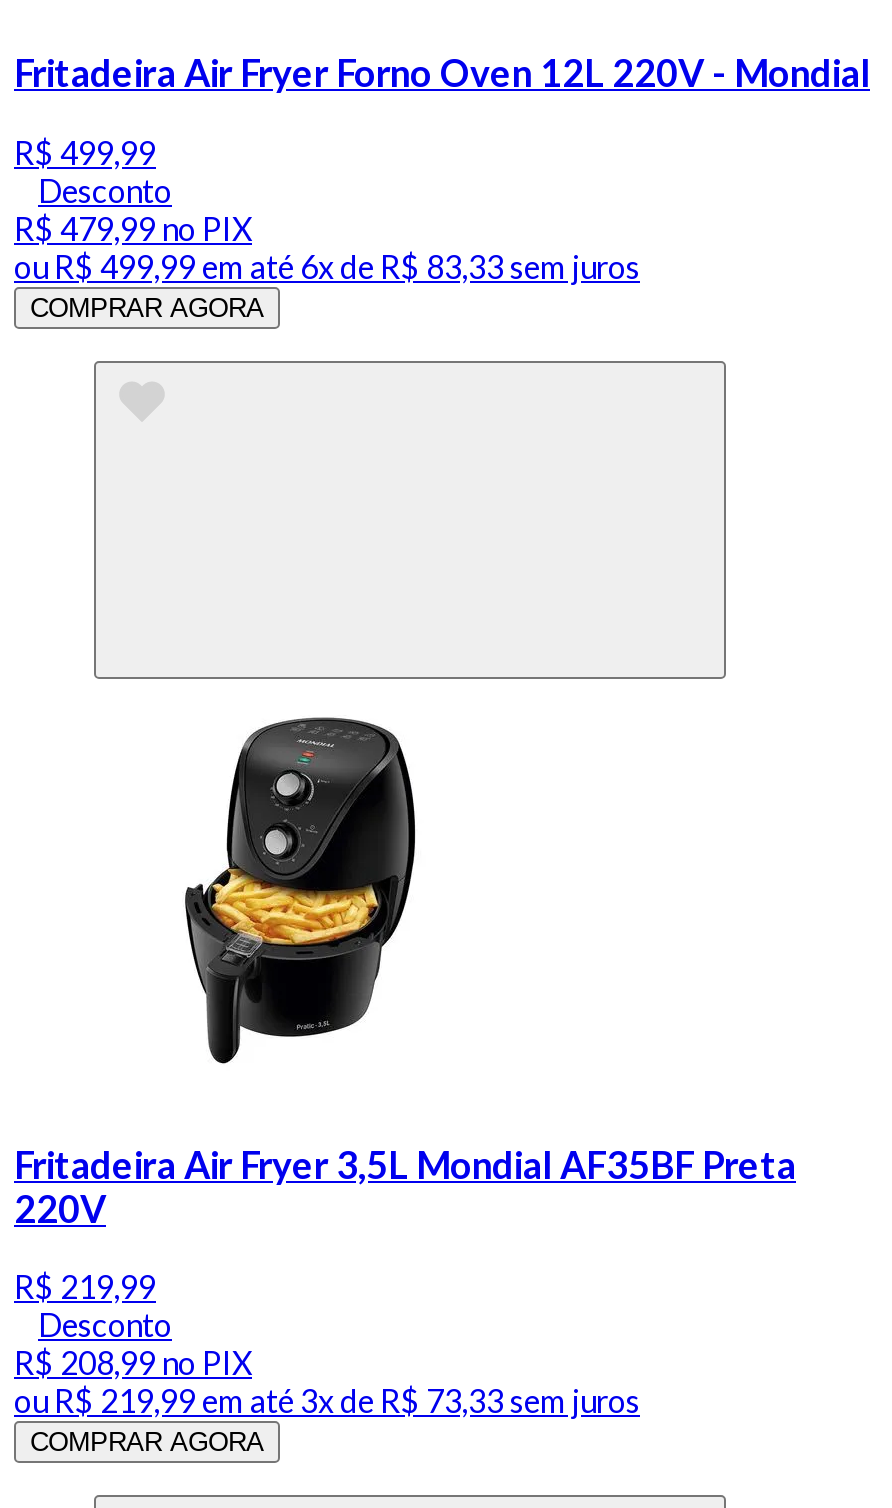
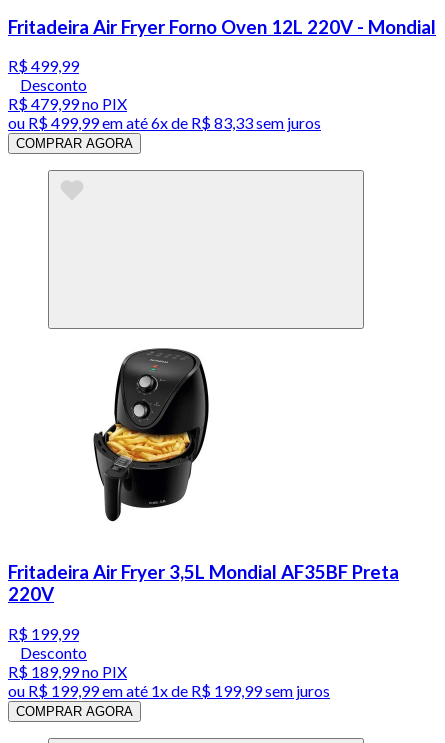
- R$ 219,99
+ R$ 199,99

- R$ 208,99 no PIX
+ R$ 189,99 no PIX

- ou R$ 219,99 em até 3x de R$ 73,33 sem juros
+ ou R$ 199,99 em até 1x de R$ 199,99 sem juros
